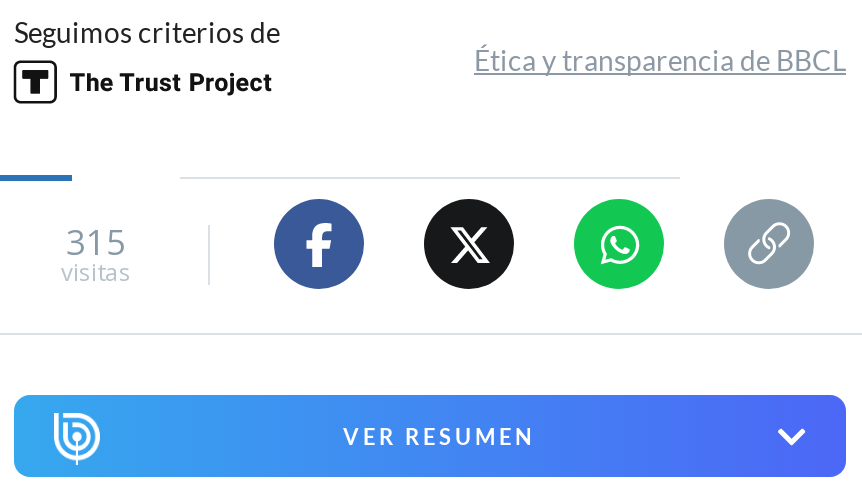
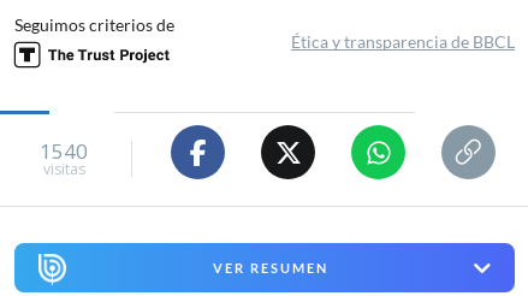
- 315
+ 1540
